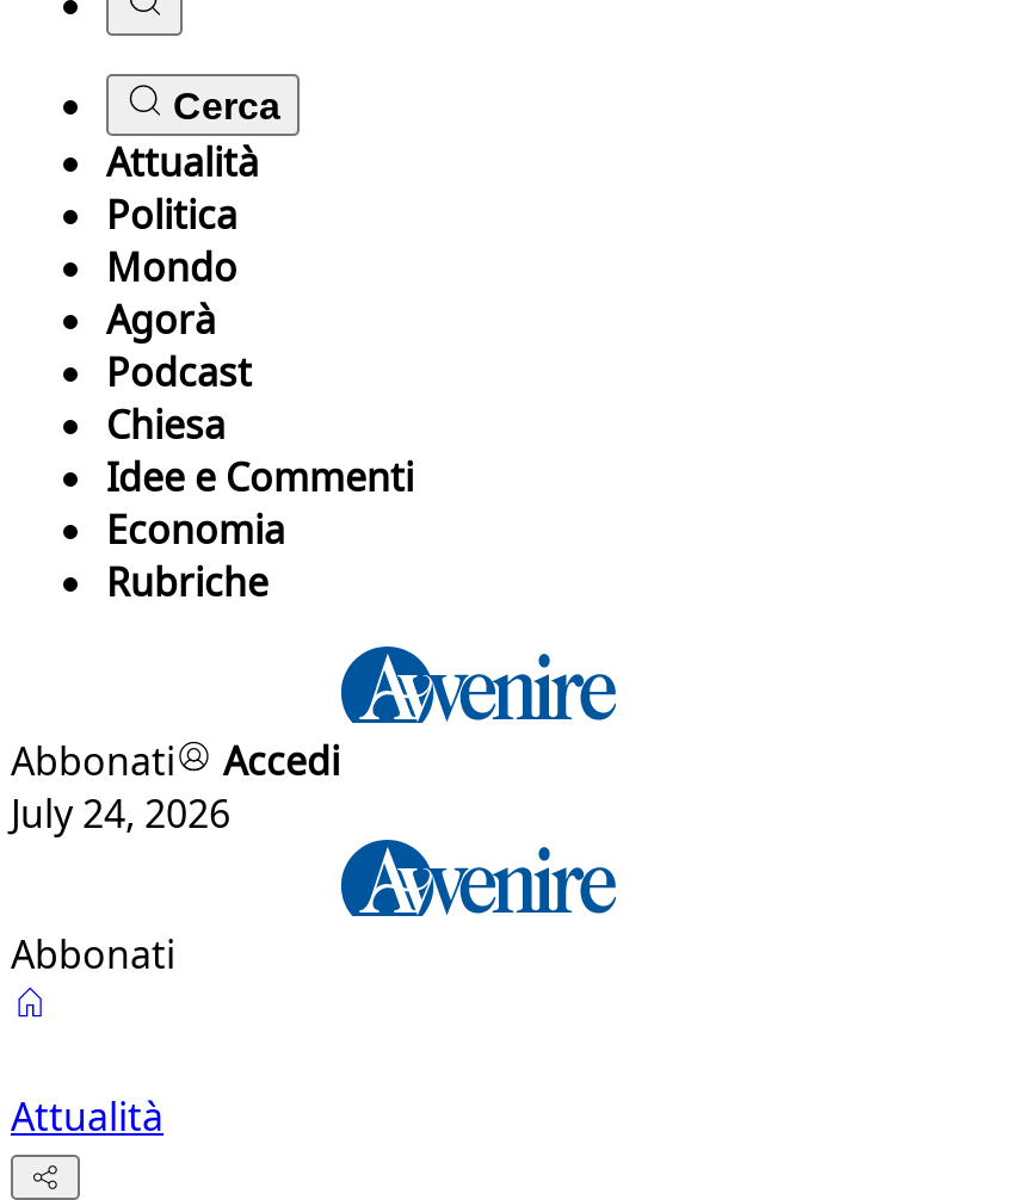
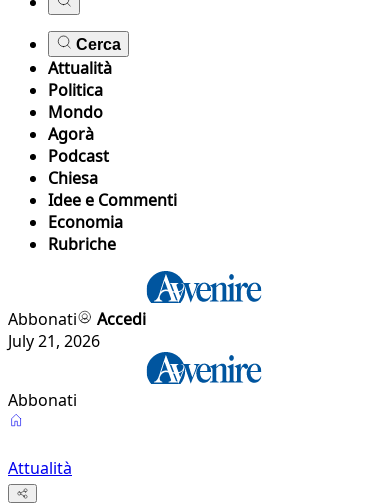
- July 24, 2026
+ July 21, 2026
